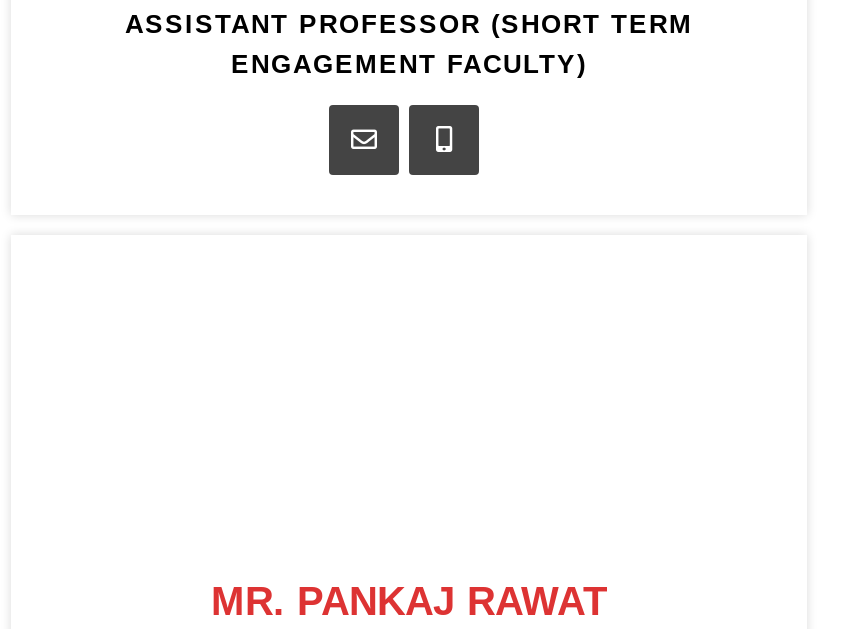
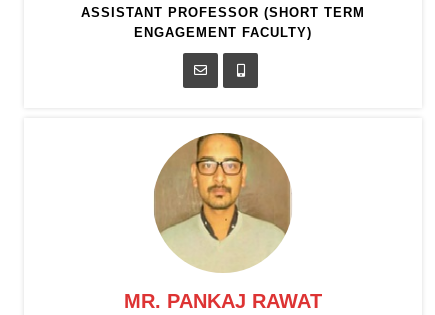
+ [image]
